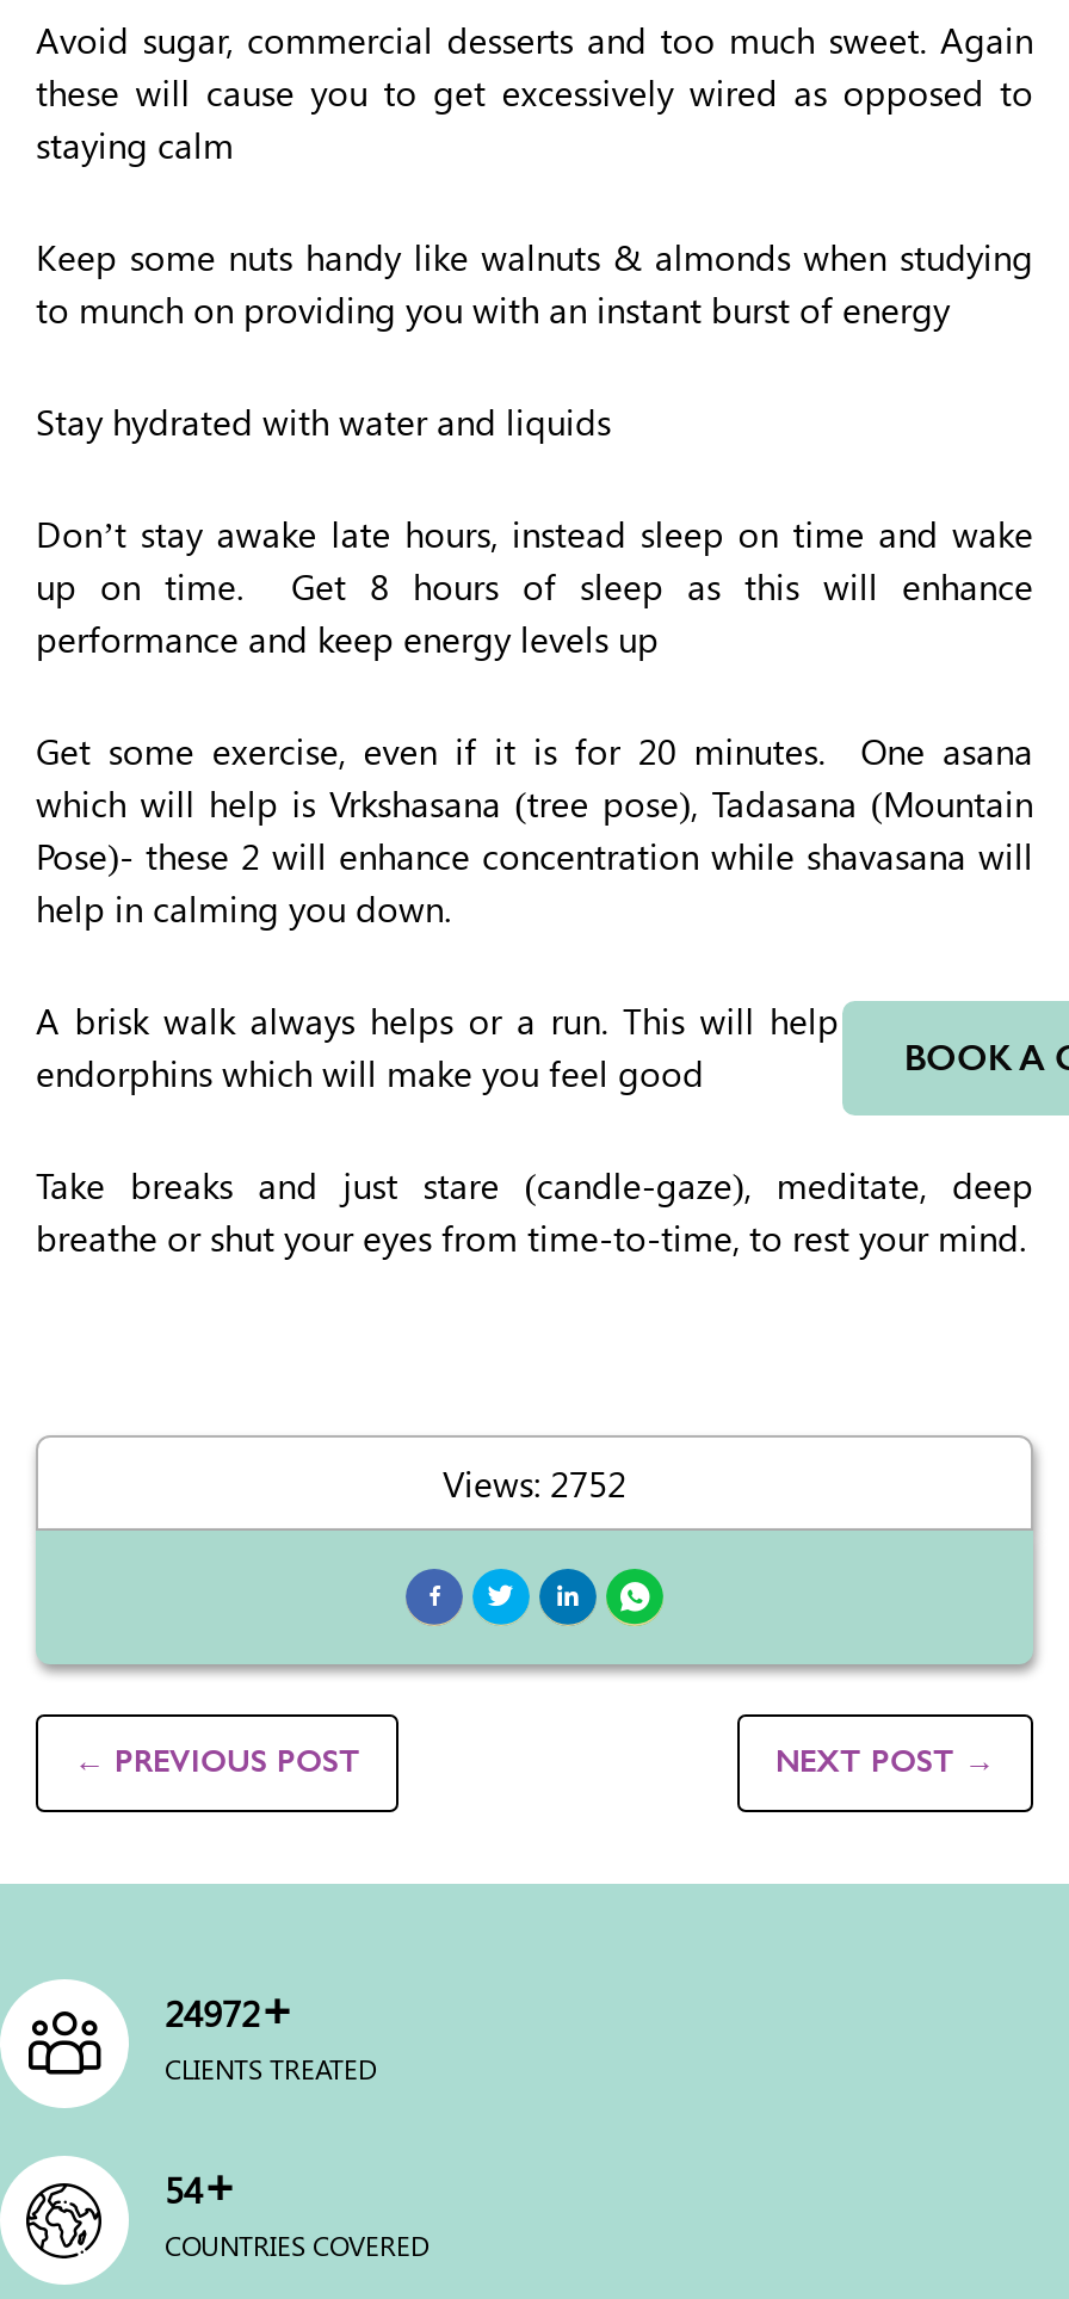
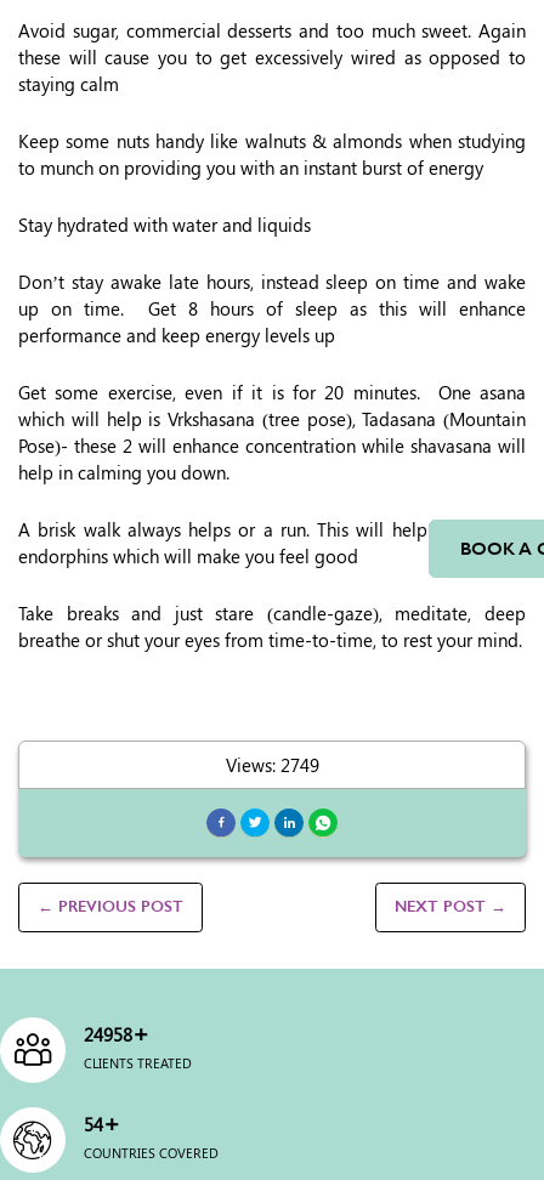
- Views: 2752
+ Views: 2749
